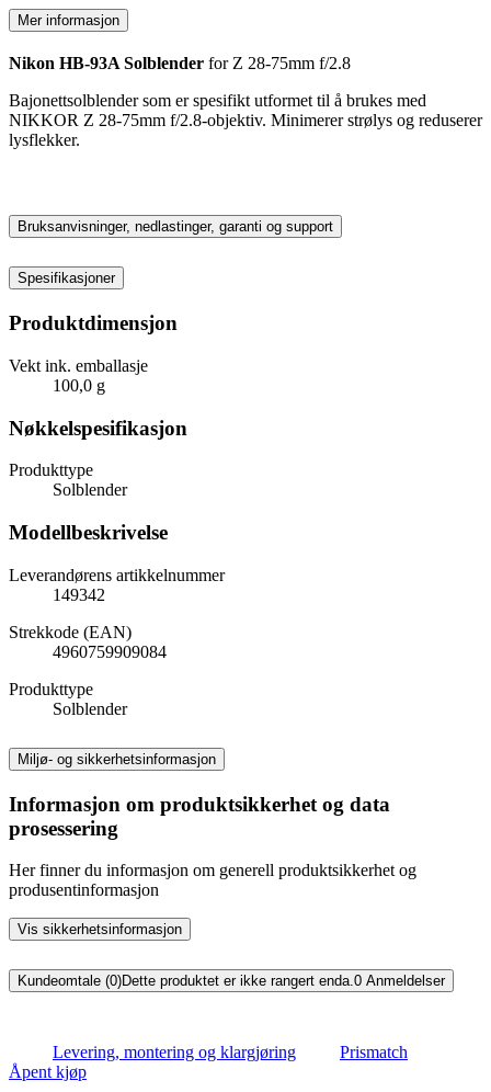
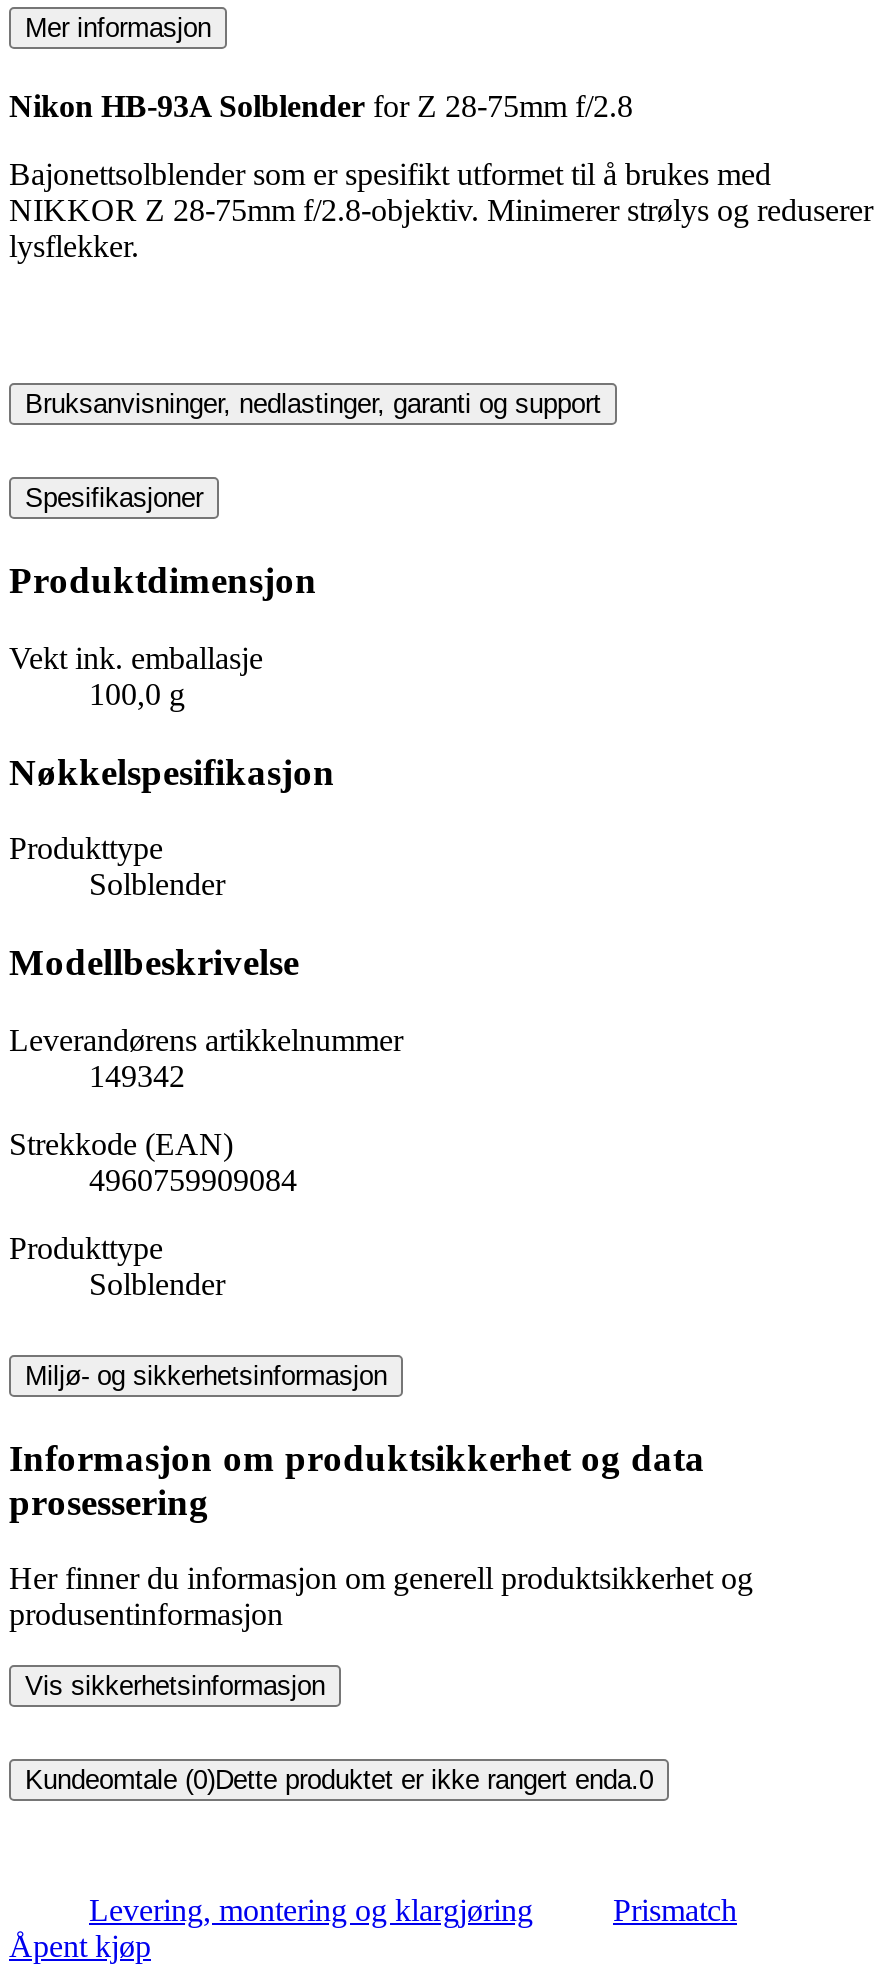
- Kundeomtale (0)Dette produktet er ikke rangert enda.0 Anmeldelser
+ Kundeomtale (0)Dette produktet er ikke rangert enda.0
